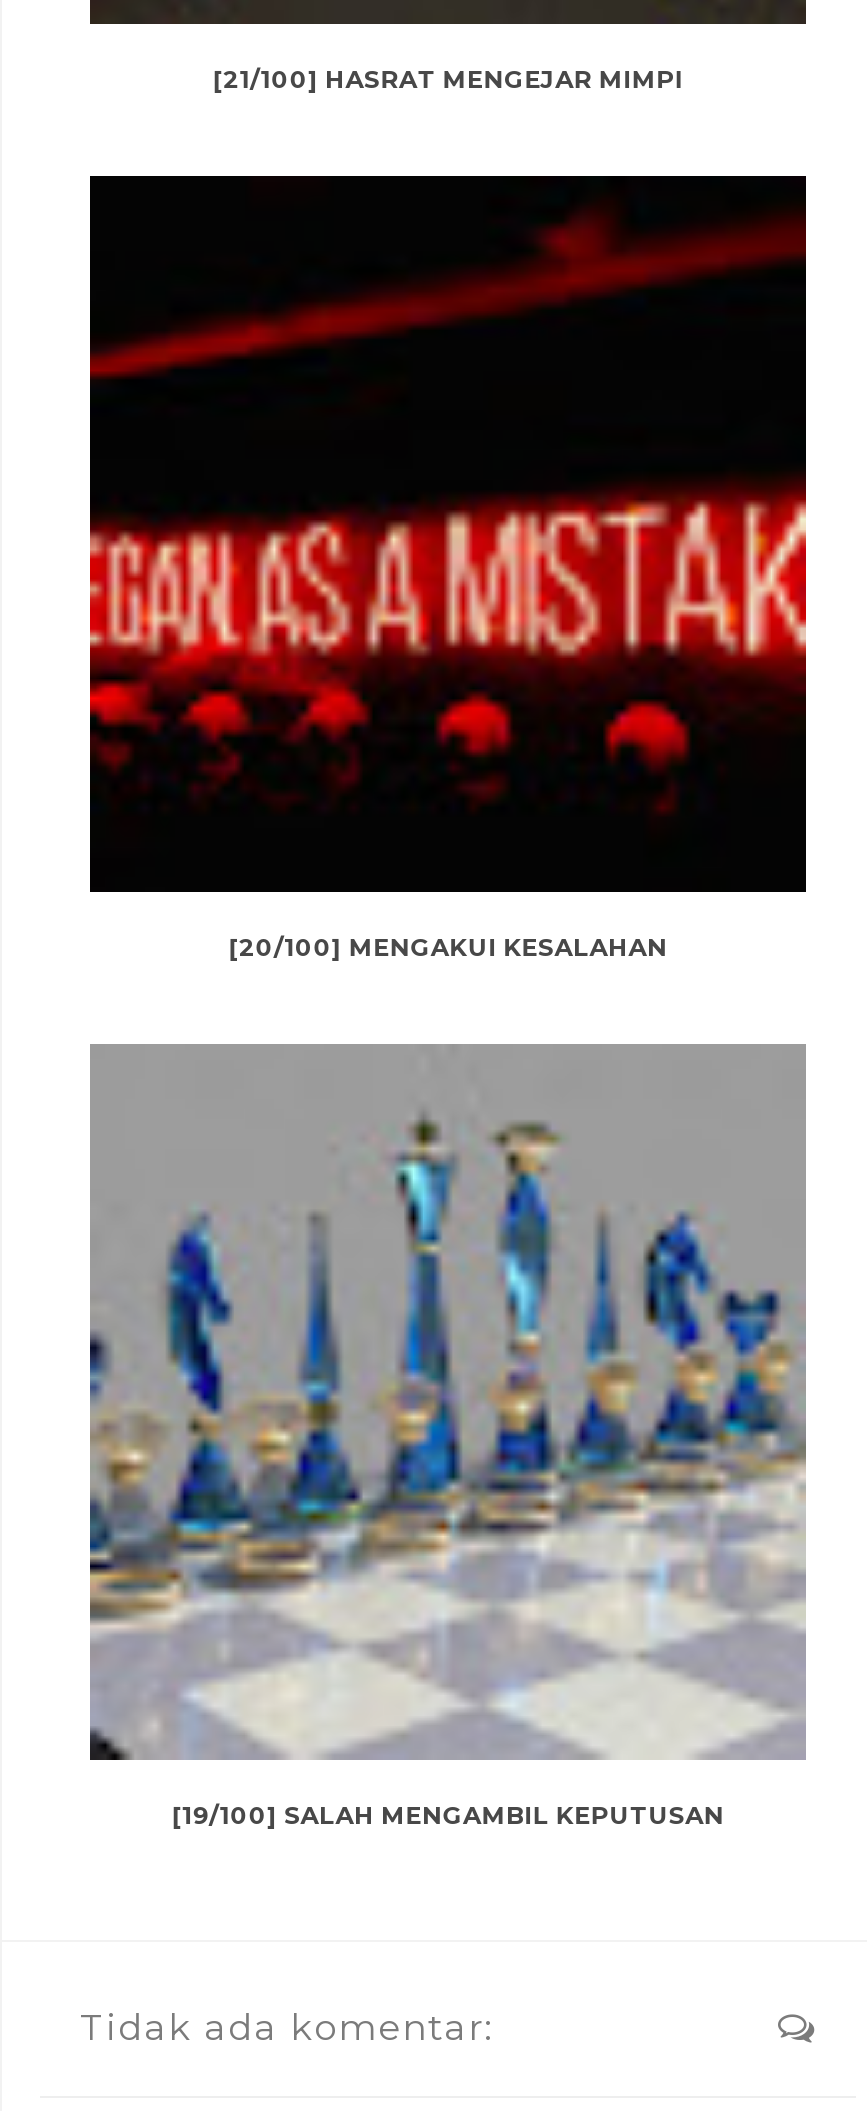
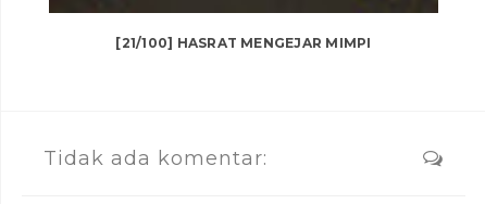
- [image]
- [20/100] MENGAKUI KESALAHAN

- [image]
- [19/100] SALAH MENGAMBIL KEPUTUSAN
